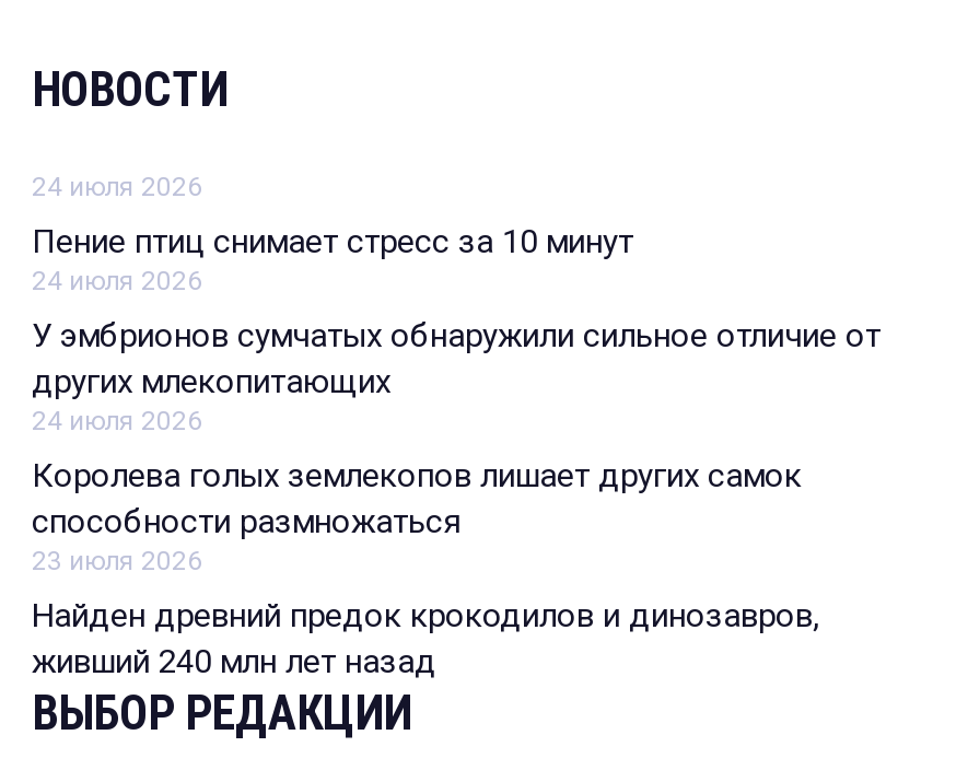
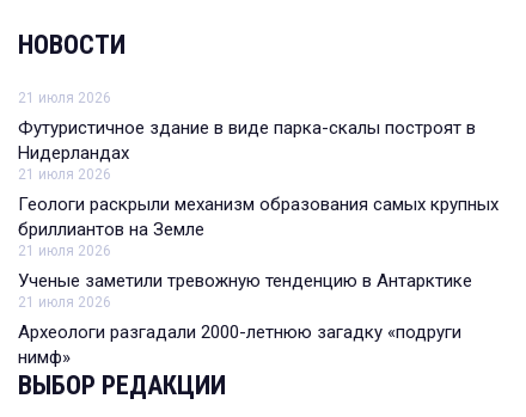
- 24 июля 2026
+ 21 июля 2026

- Пение птиц снимает стресс за 10 минут
- 24 июля 2026
+ Футуристичное здание в виде парка-скалы построят в
+ Нидерландах
+ 21 июля 2026

- У эмбрионов сумчатых обнаружили сильное отличие от
- других млекопитающих
- 24 июля 2026
+ Геологи раскрыли механизм образования самых крупных
+ бриллиантов на Земле
+ 21 июля 2026

- Королева голых землекопов лишает других самок
- способности размножаться
- 23 июля 2026
+ Ученые заметили тревожную тенденцию в Антарктике
+ 21 июля 2026

- Найден древний предок крокодилов и динозавров,
- живший 240 млн лет назад
+ Археологи разгадали 2000-летнюю загадку «подруги
+ нимф»
